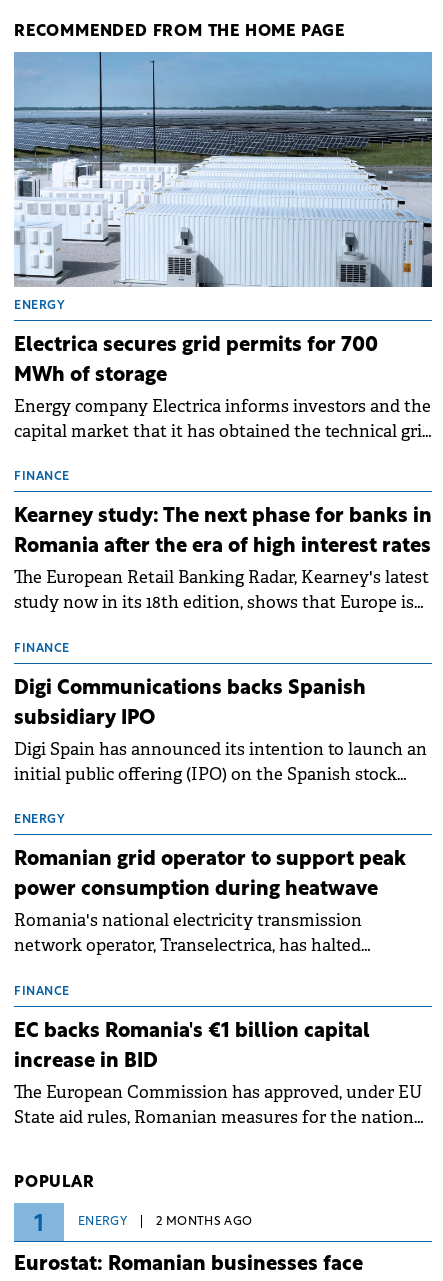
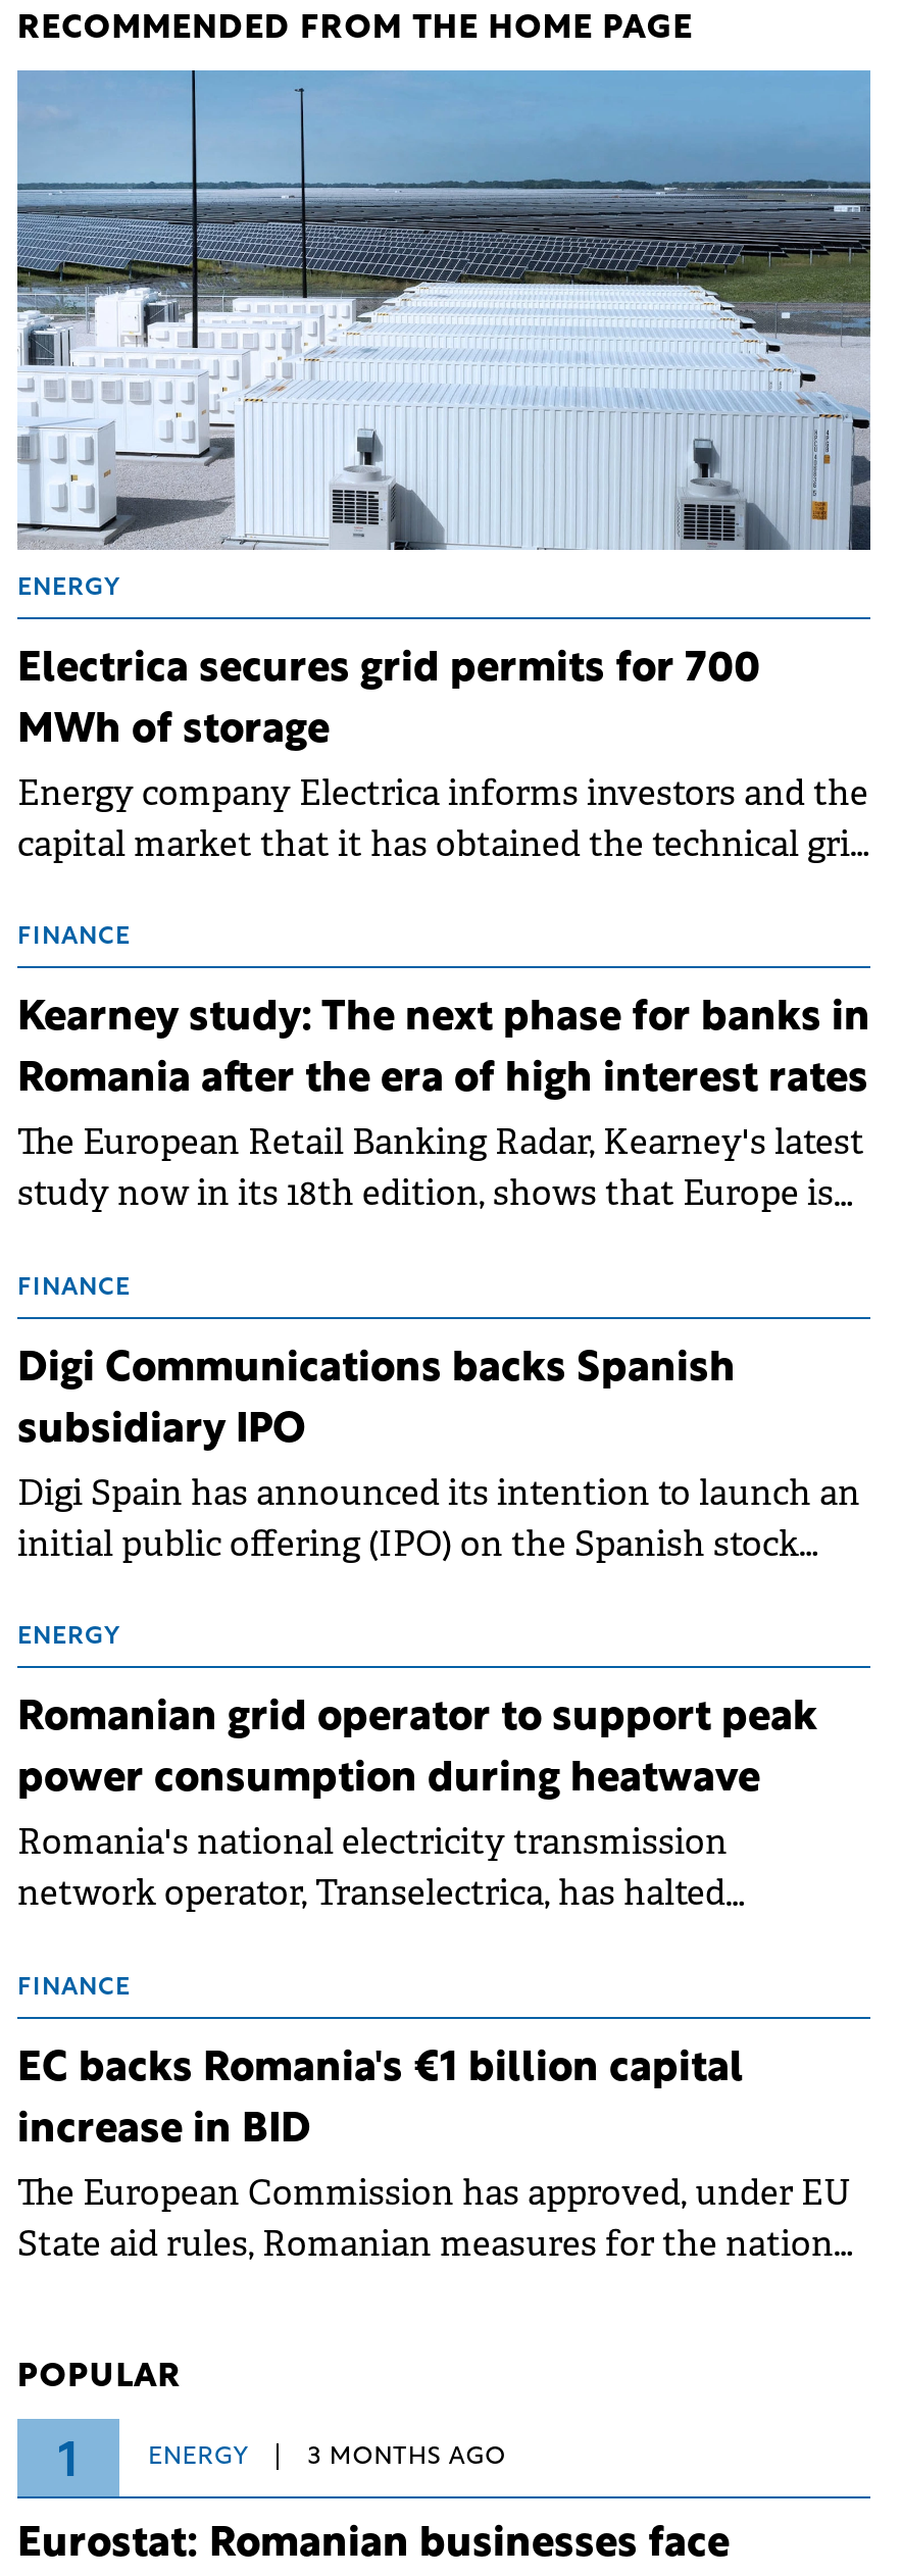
- 2 MONTHS AGO
+ 3 MONTHS AGO
